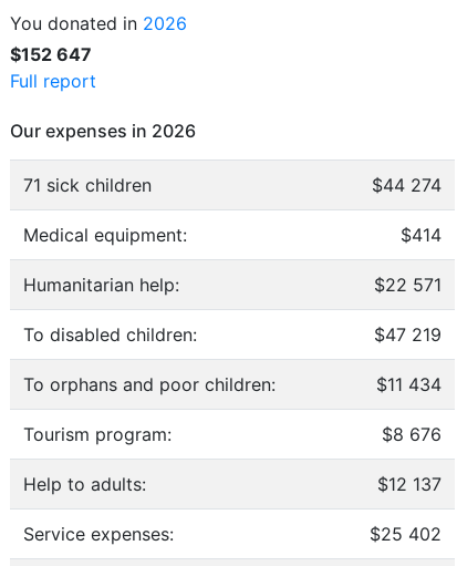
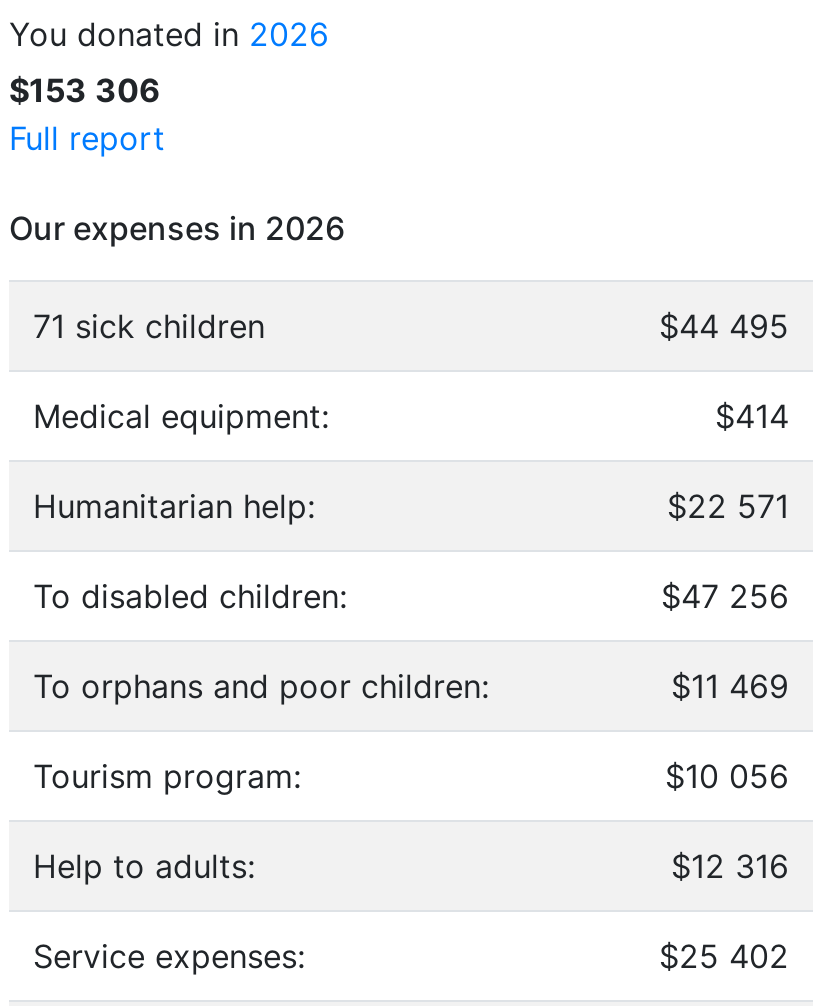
- $152 647
+ $153 306

- $44 274
+ $44 495

- $47 219
+ $47 256

- $11 434
+ $11 469

- $8 676
+ $10 056

- $12 137
+ $12 316
